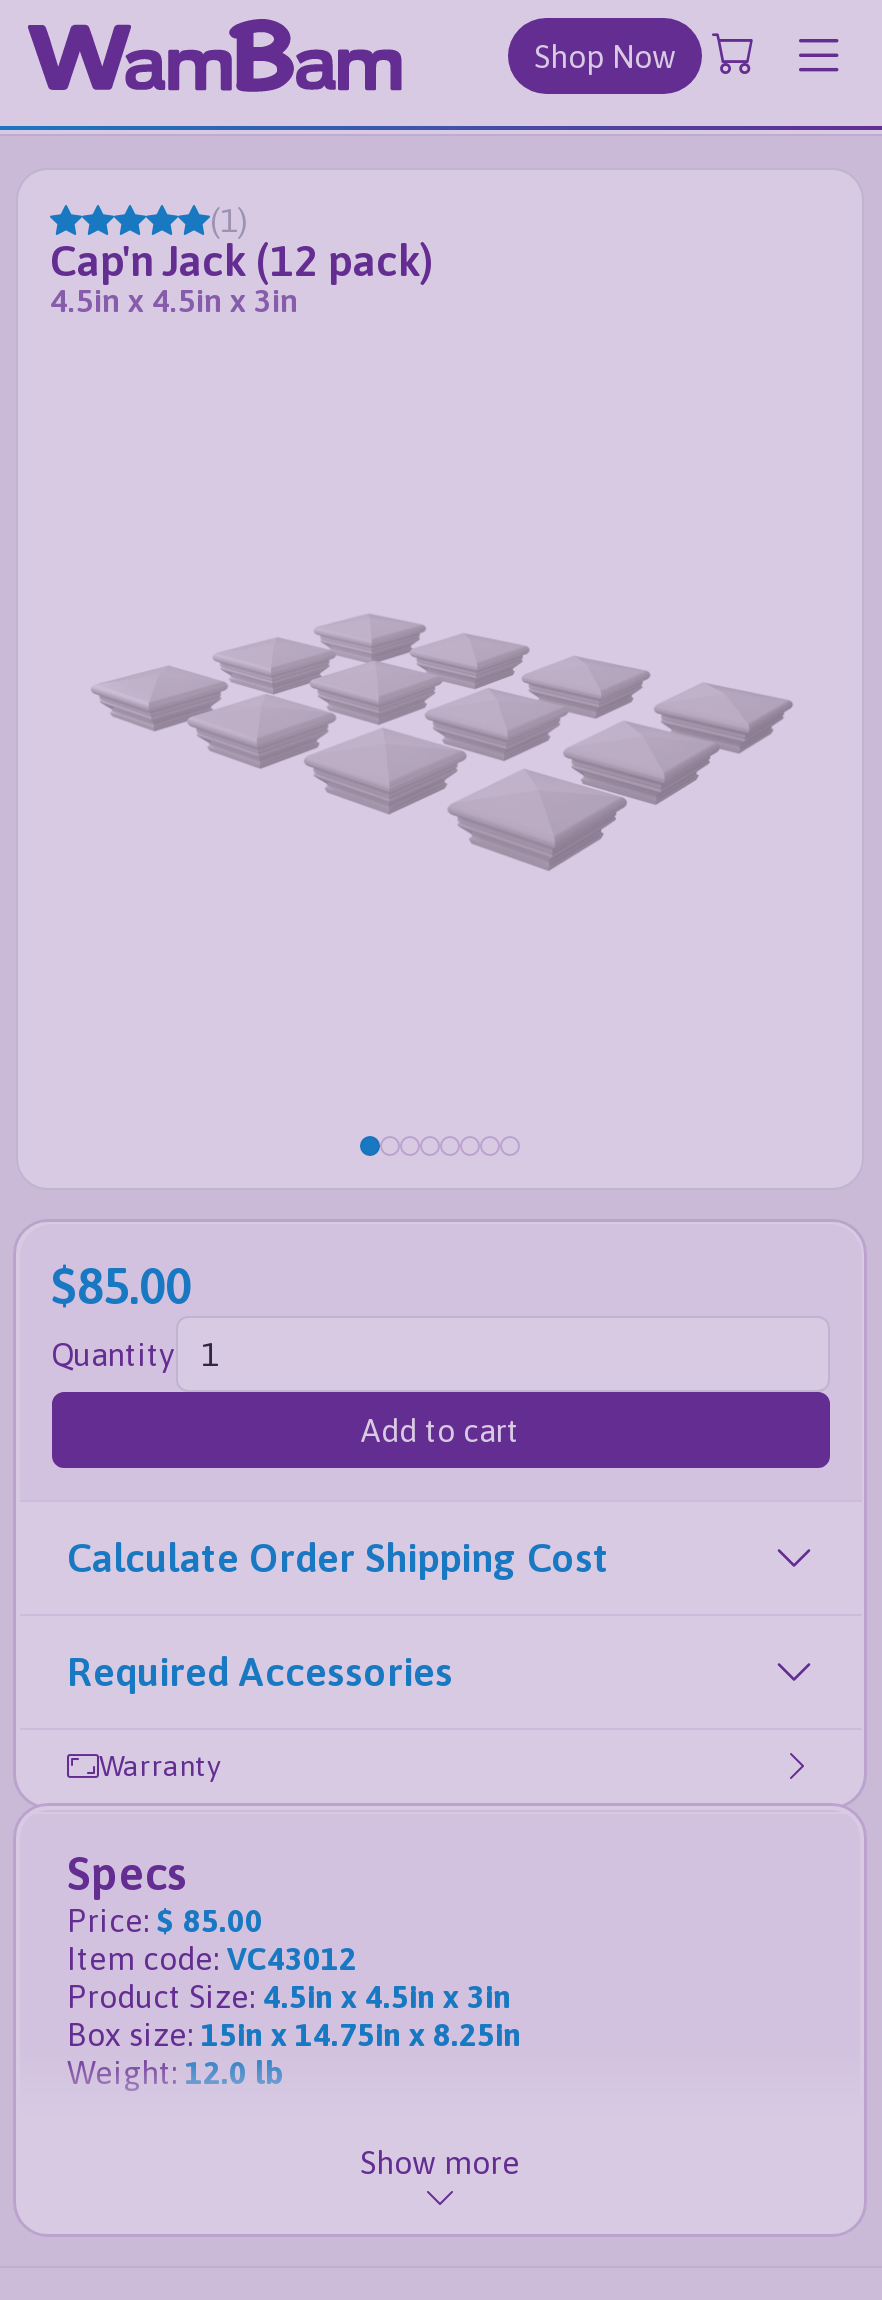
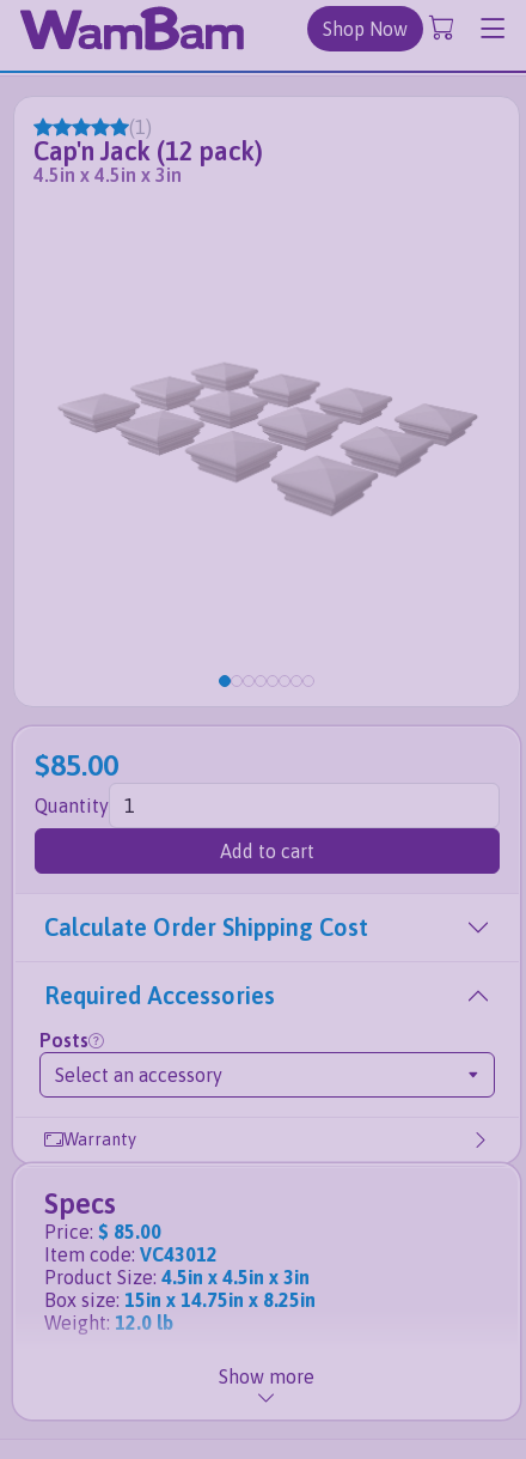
+ Posts
+ Select an accessory
